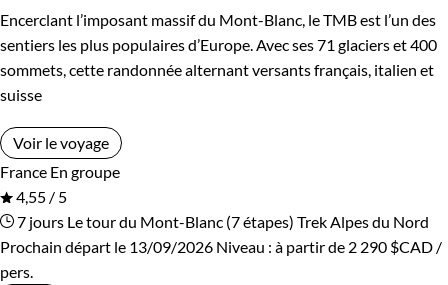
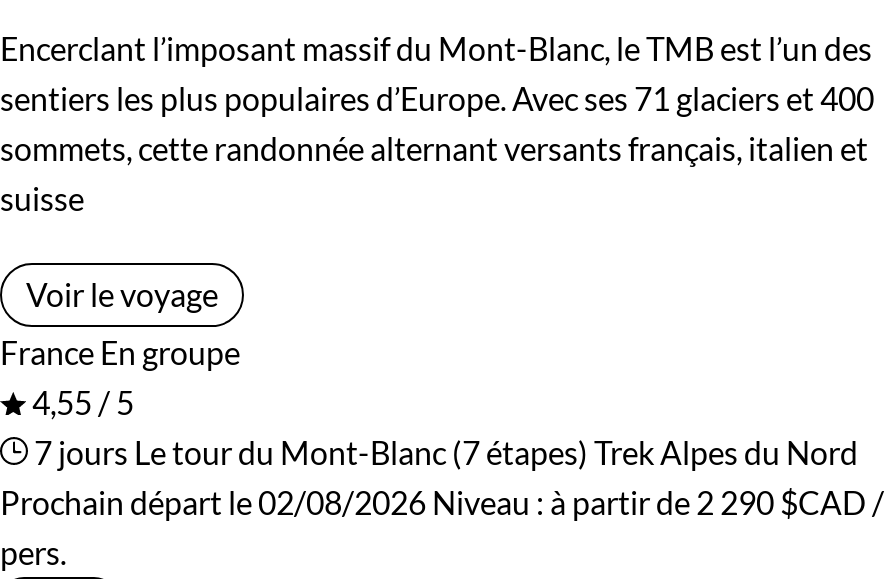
- Prochain départ le 13/09/2026 Niveau : à partir de 2 290 $CAD /
+ Prochain départ le 02/08/2026 Niveau : à partir de 2 290 $CAD /
